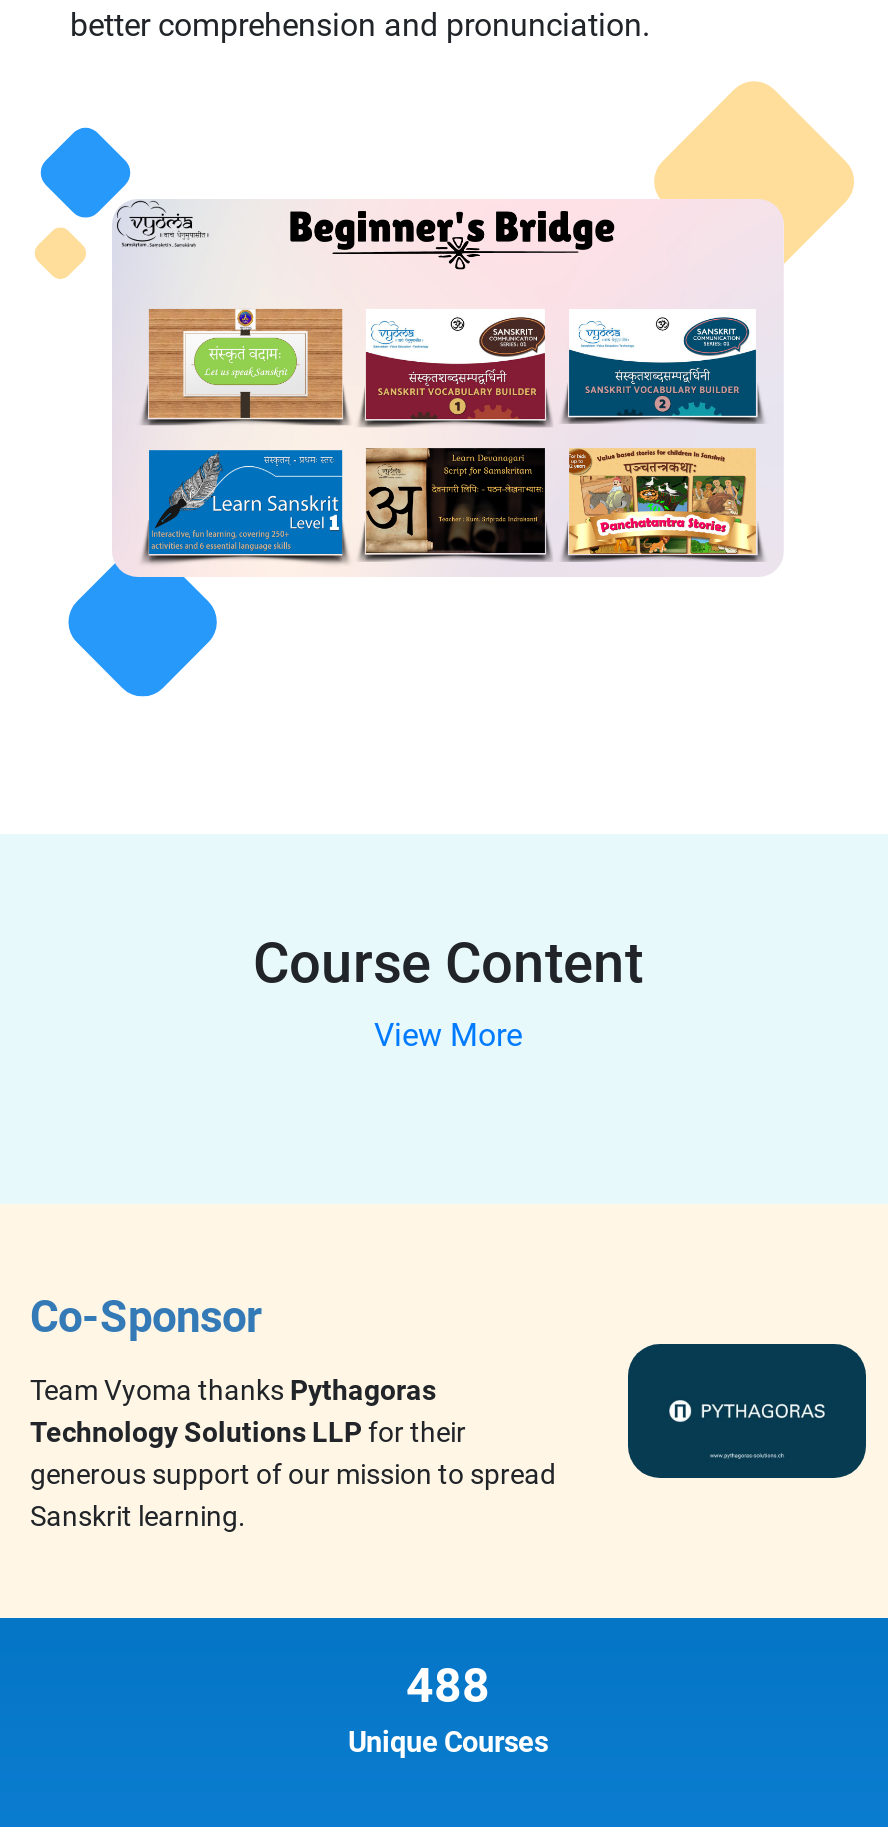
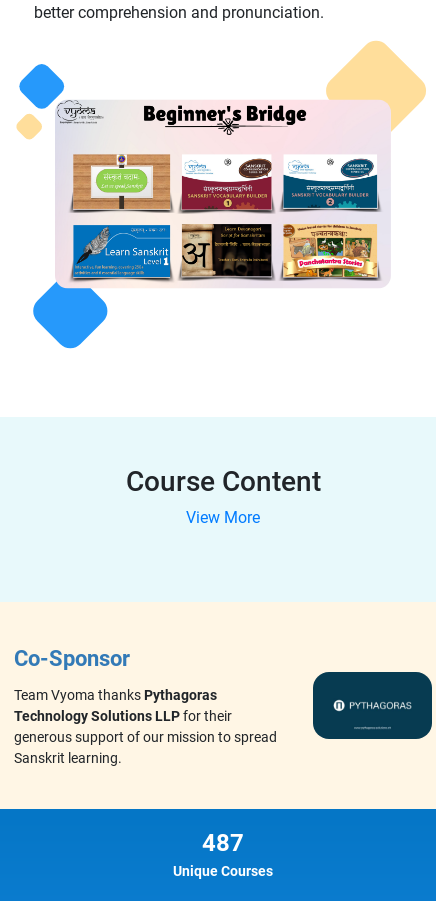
- 488
+ 487
